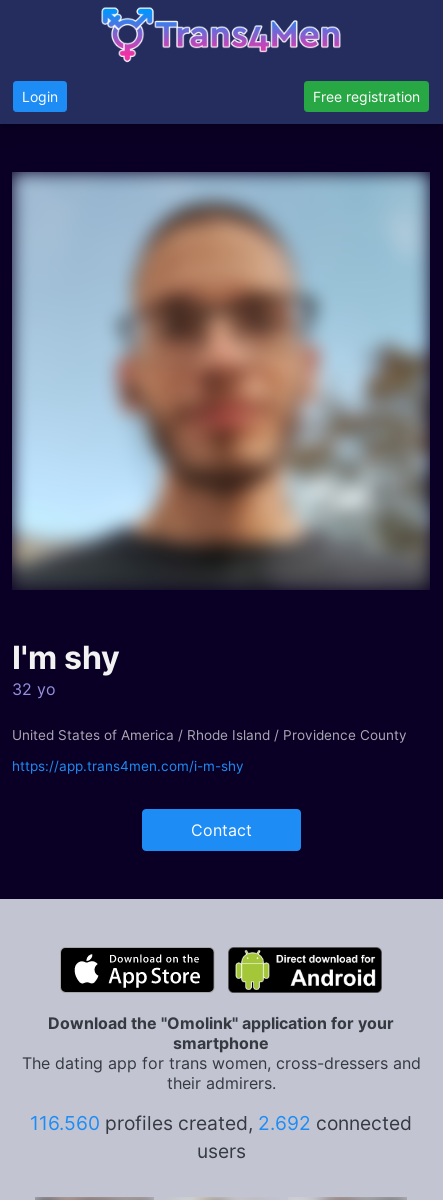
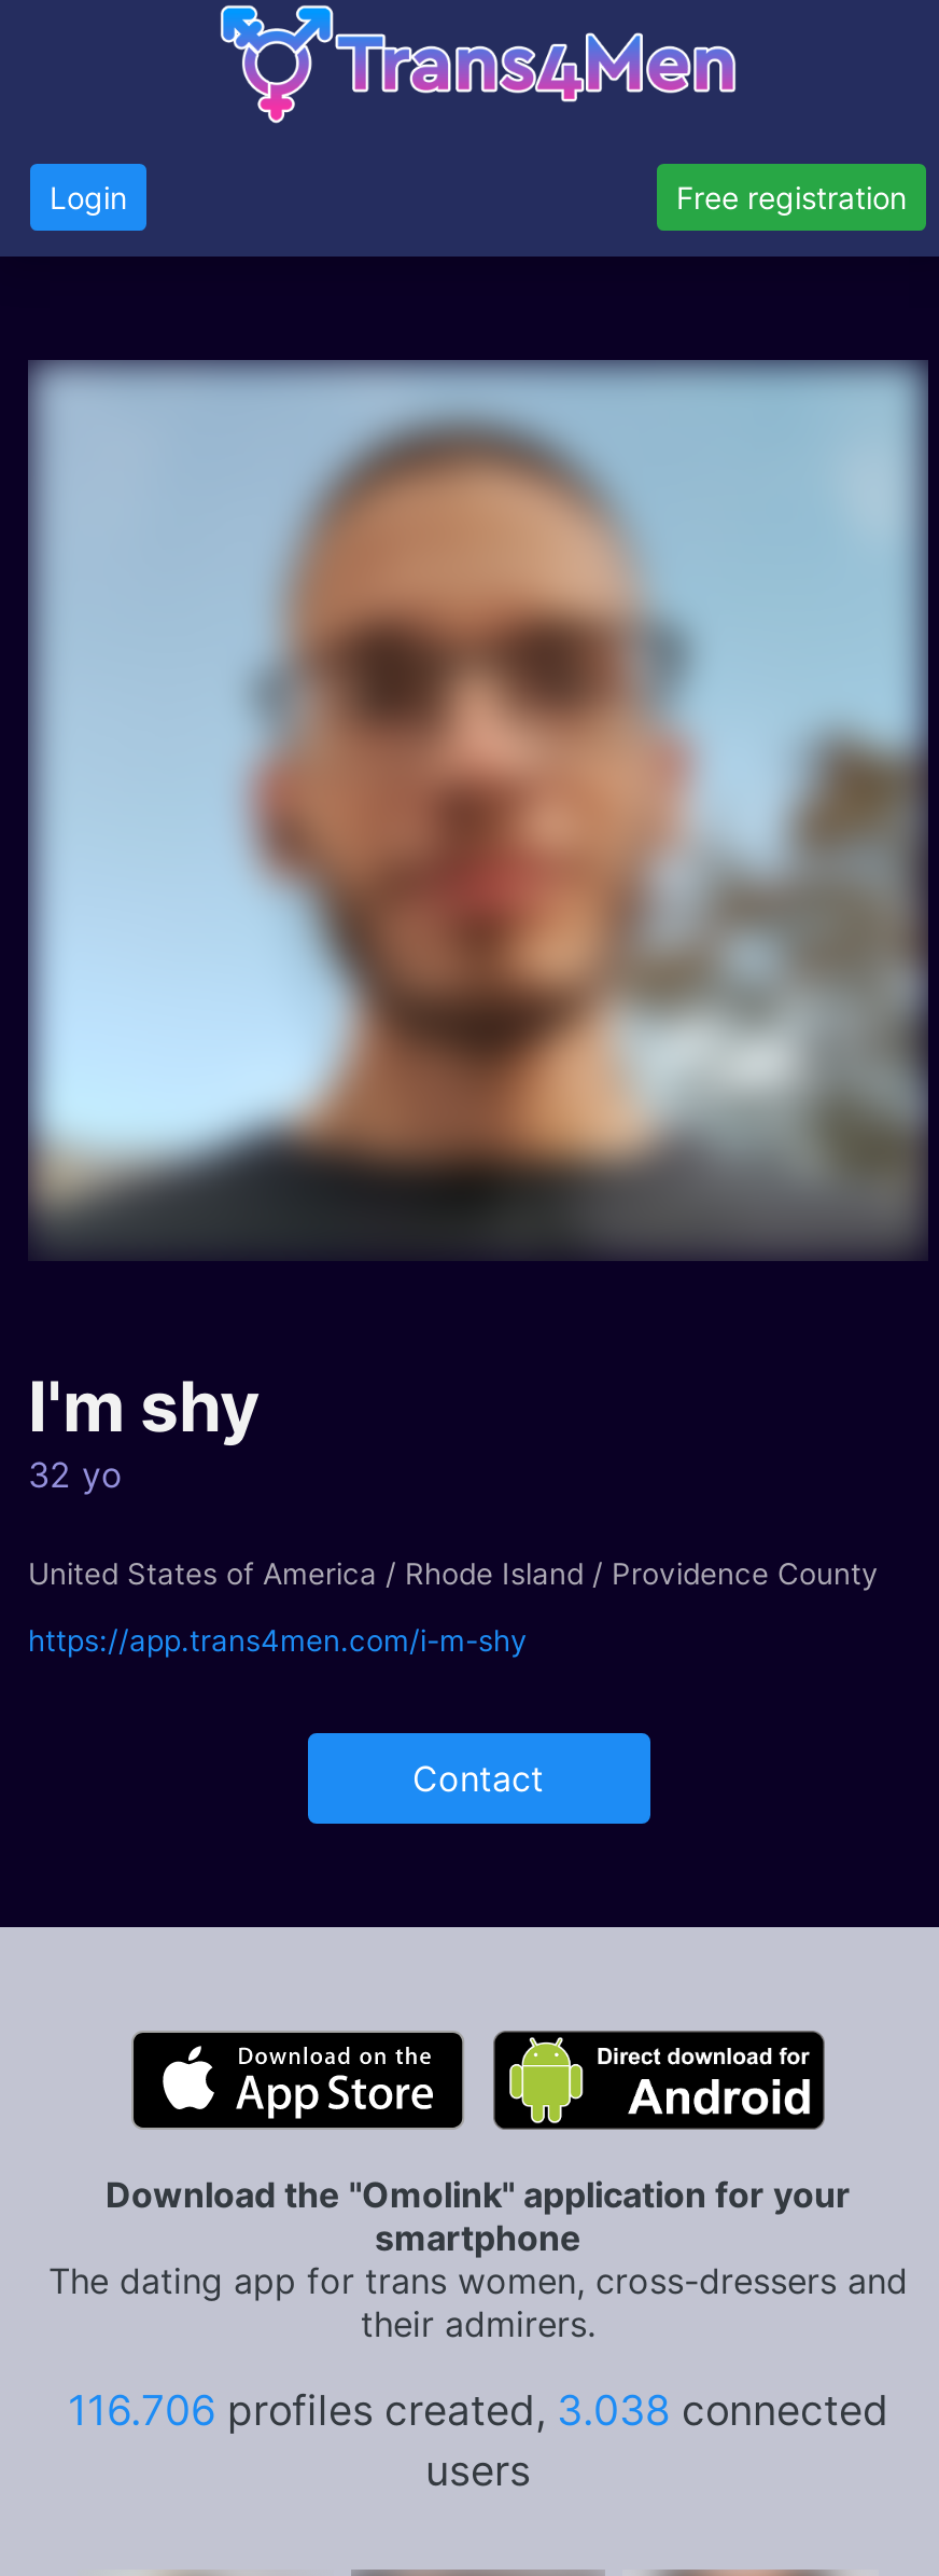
- 116.560 profiles created, 2.692 connected
+ 116.706 profiles created, 3.038 connected
